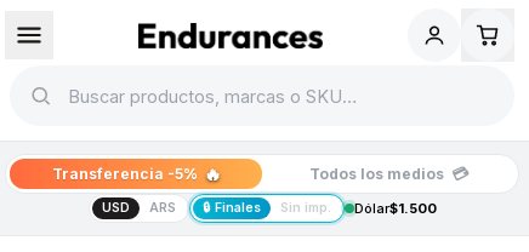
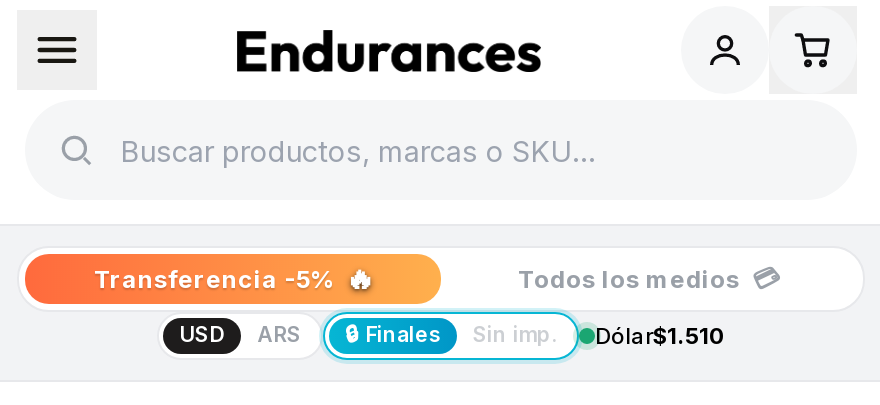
- Dólar $1.500
+ Dólar $1.510
